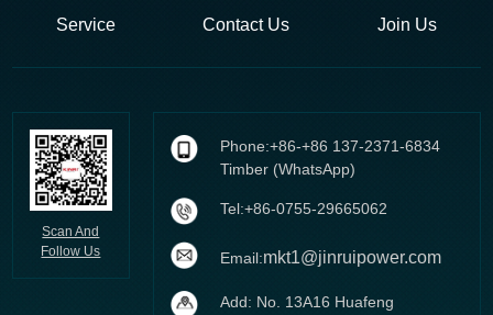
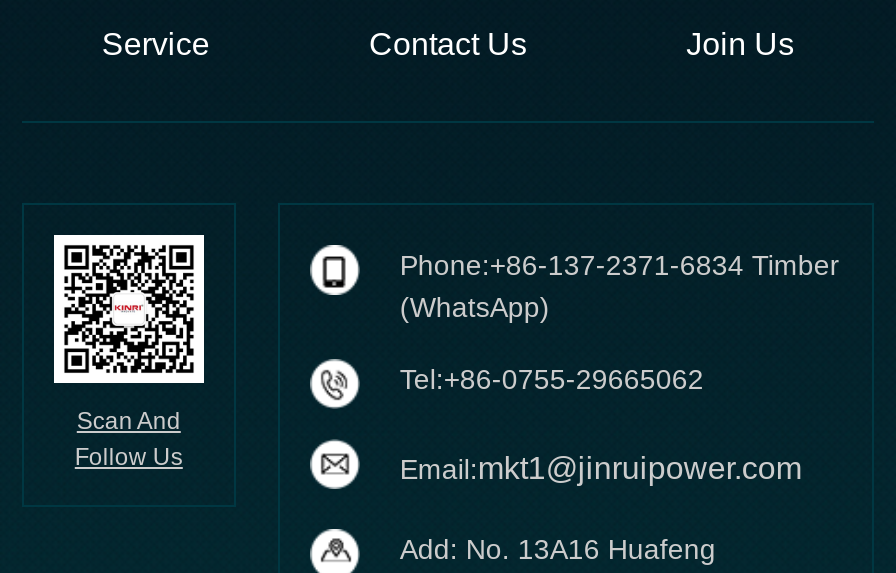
- Phone:+86-+86 137-2371-6834
- Timber (WhatsApp)
+ Phone:+86-137-2371-6834 Timber
+ (WhatsApp)
